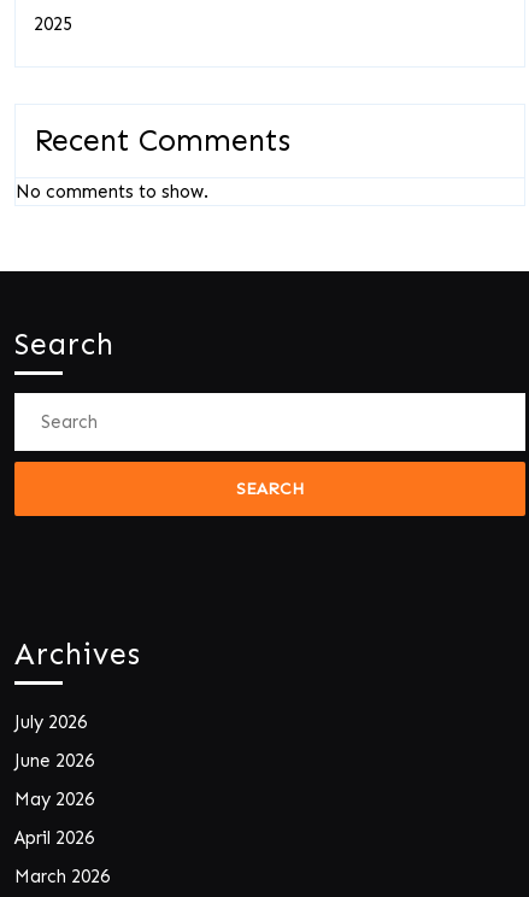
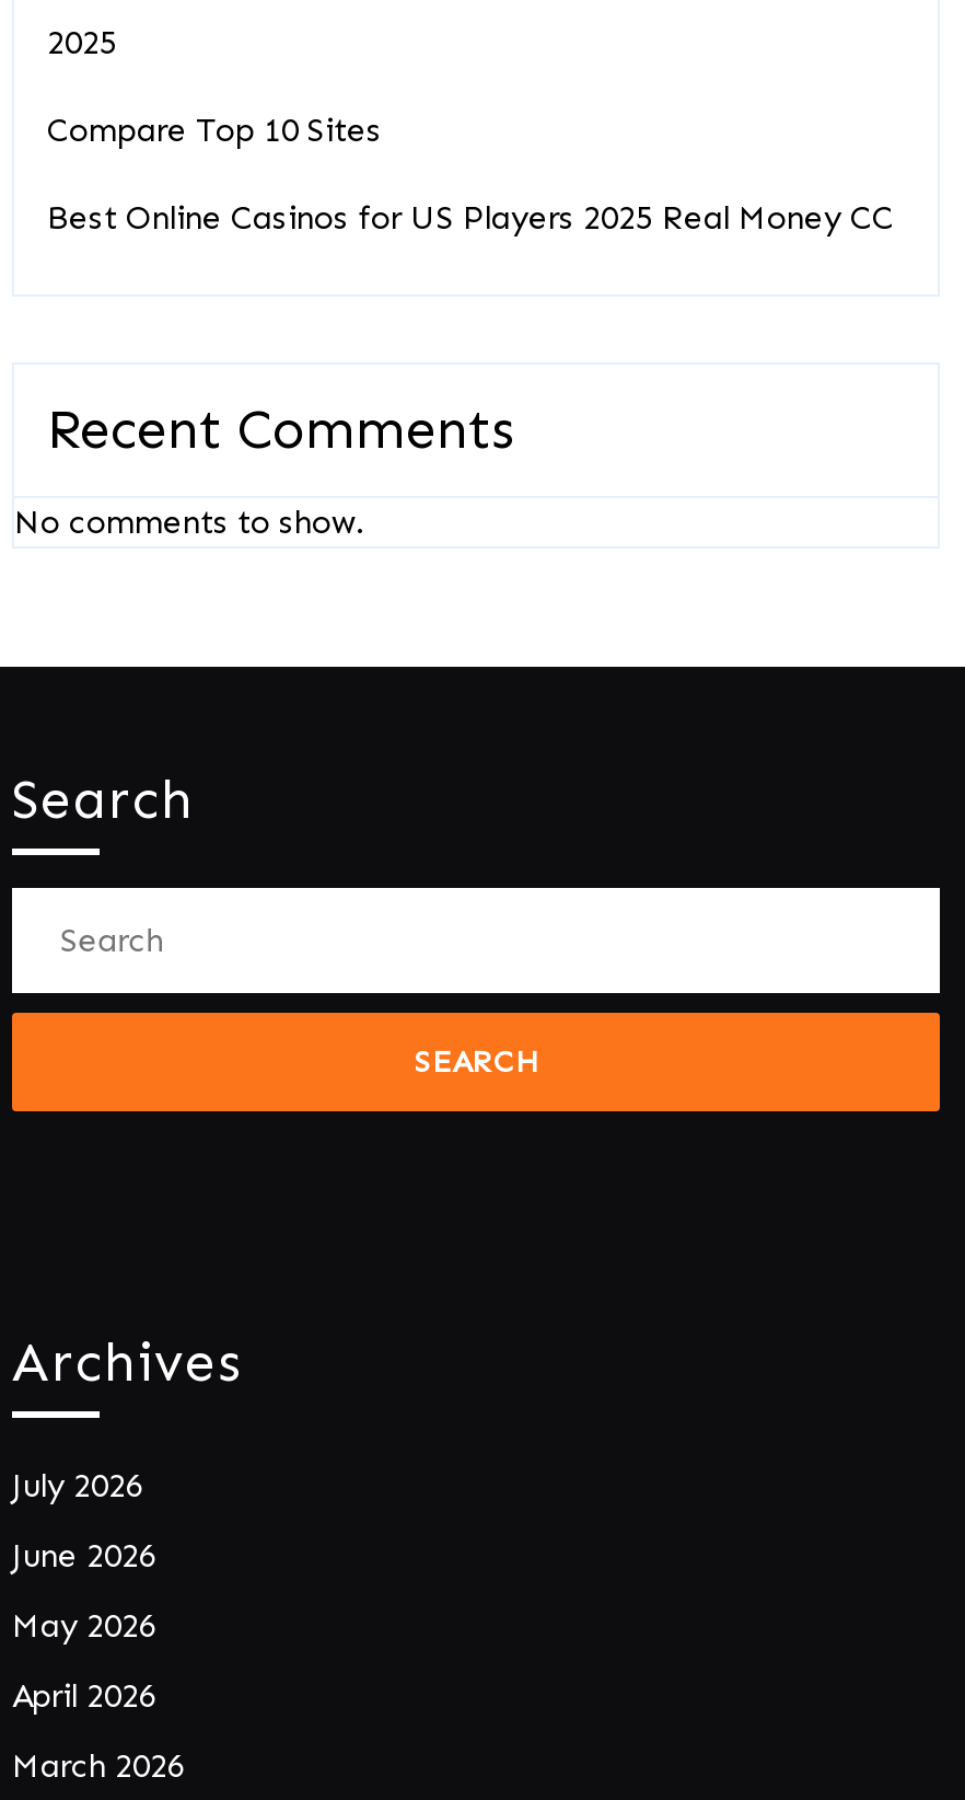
+ Compare Top 10 Sites
+ Best Online Casinos for US Players 2025 Real Money CC
